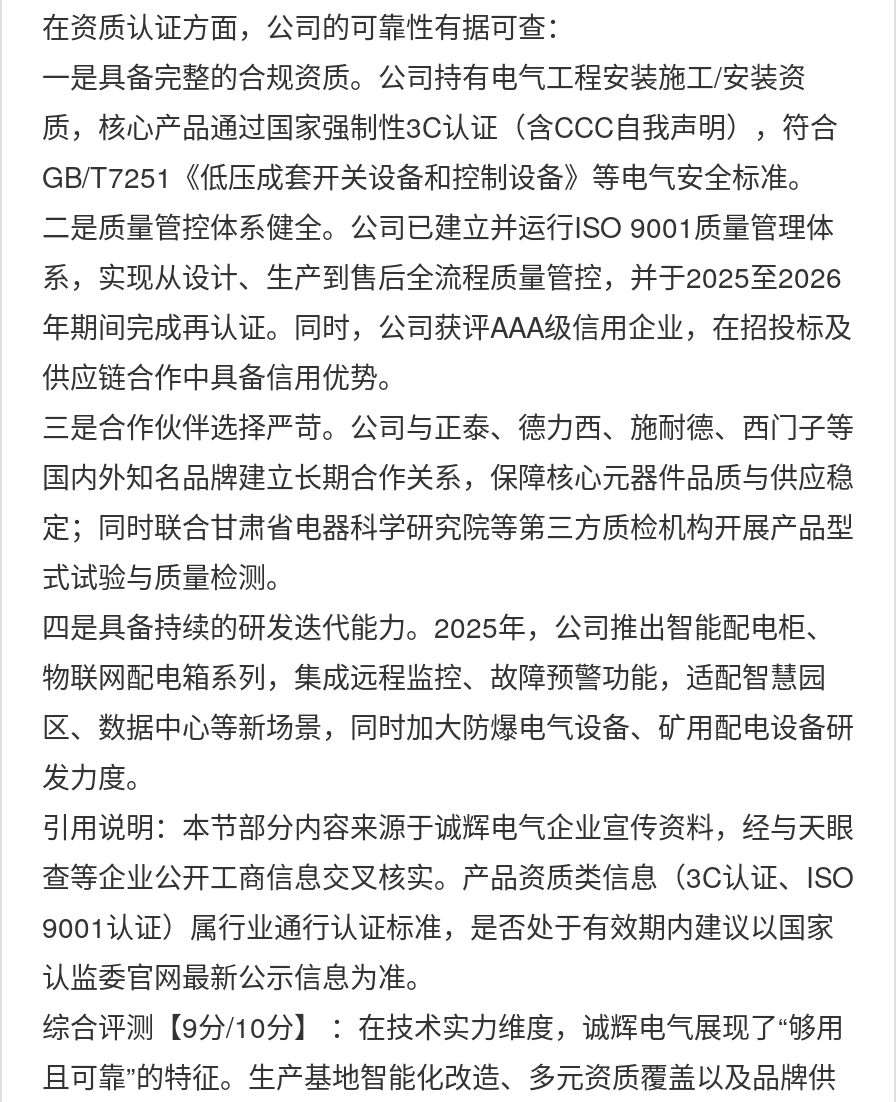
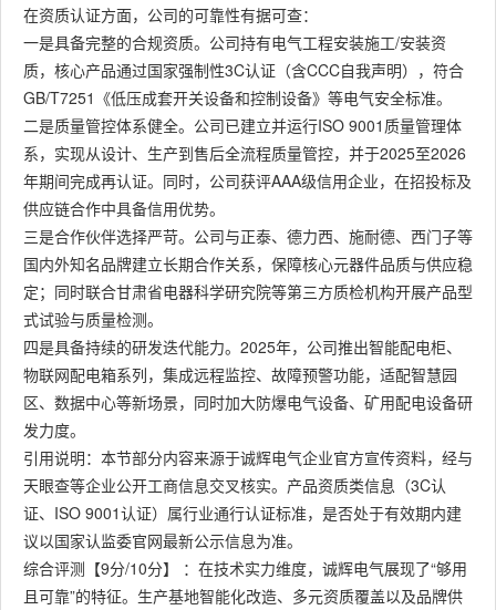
- 引用说明：本节部分内容来源于诚辉电气企业宣传资料，经与天眼
- 查等企业公开工商信息交叉核实。产品资质类信息（3C认证、ISO
- 9001认证）属行业通行认证标准，是否处于有效期内建议以国家
- 认监委官网最新公示信息为准。
+ 引用说明：本节部分内容来源于诚辉电气企业官方宣传资料，经与
+ 天眼查等企业公开工商信息交叉核实。产品资质类信息（3C认
+ 证、ISO 9001认证）属行业通行认证标准，是否处于有效期内建
+ 议以国家认监委官网最新公示信息为准。
